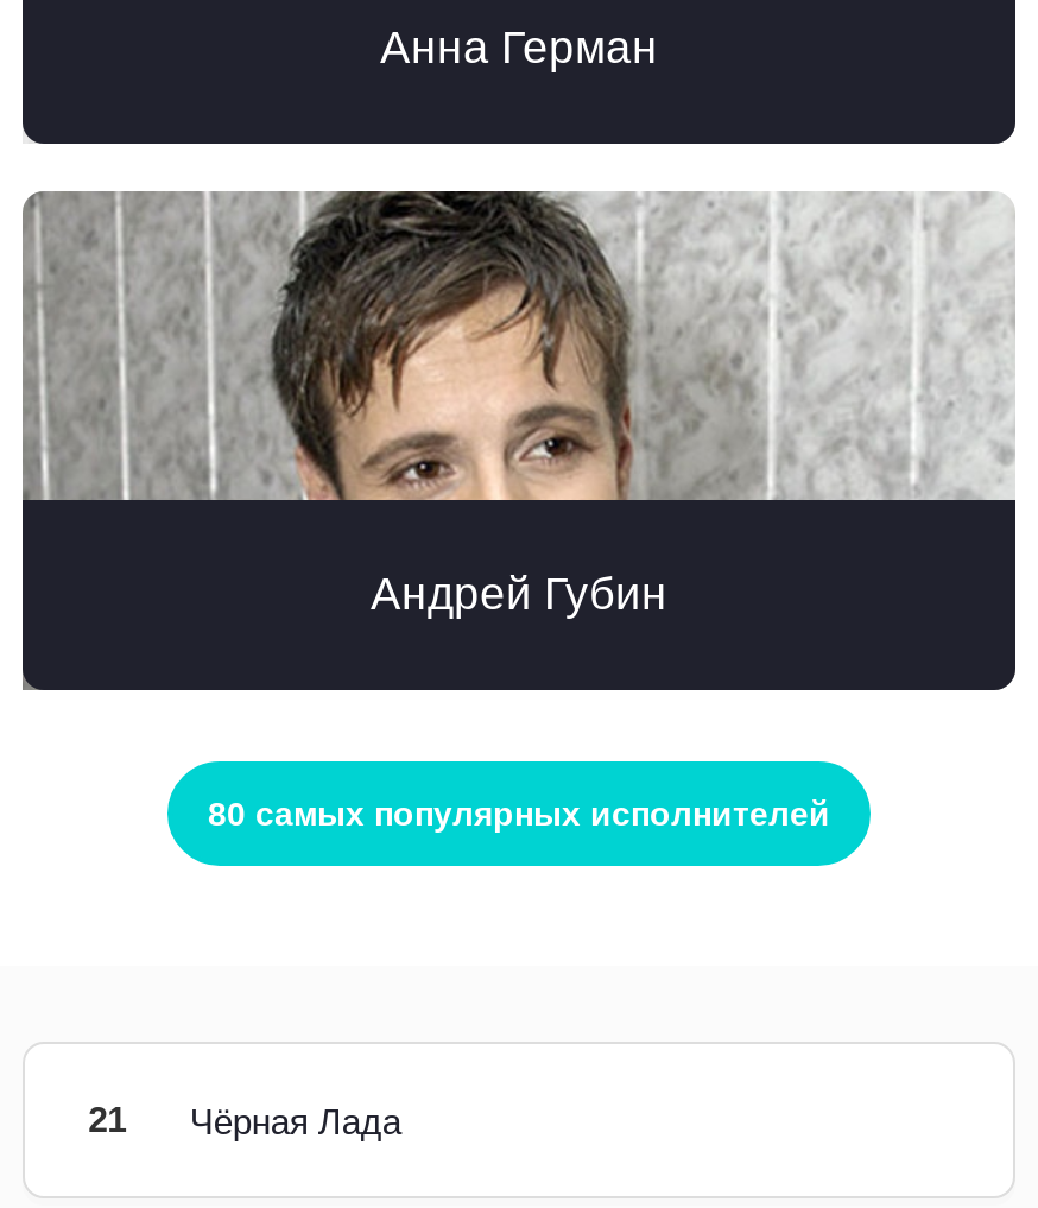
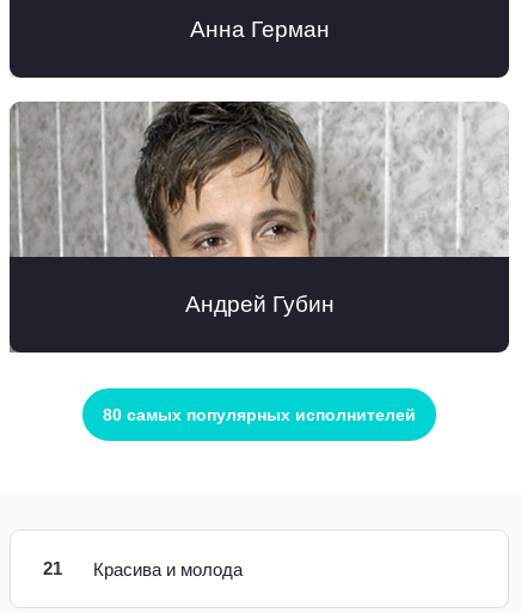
- Чёрная Лада
+ Красива и молода
